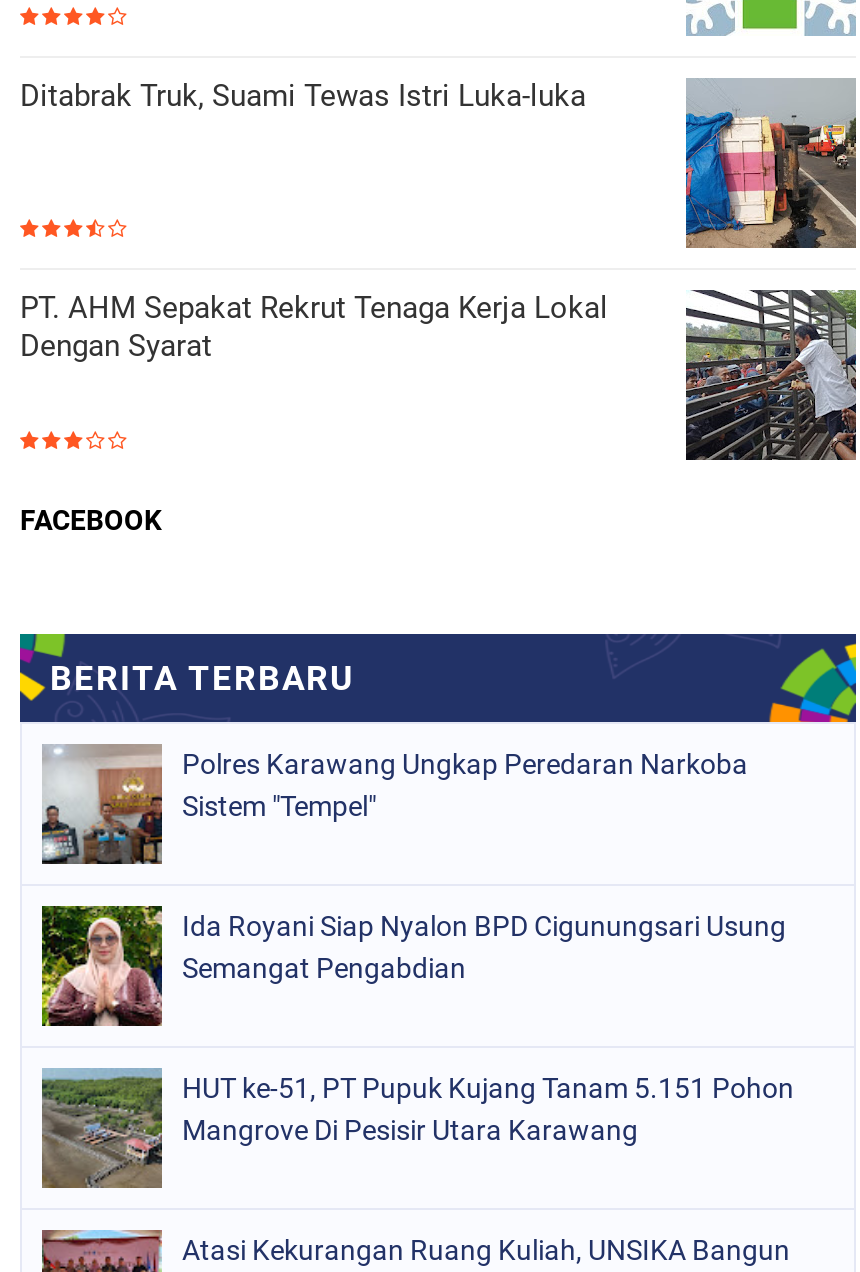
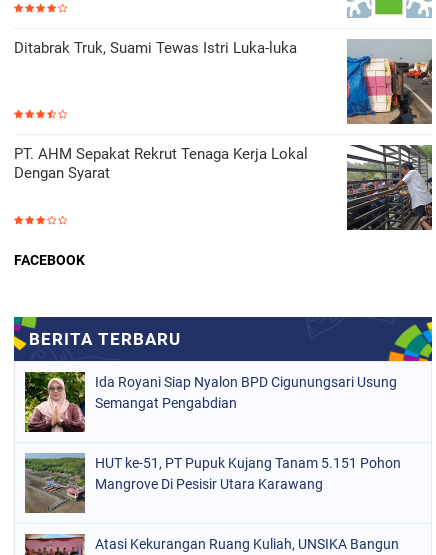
- [image]
- Polres Karawang Ungkap Peredaran Narkoba
- Sistem "Tempel"
